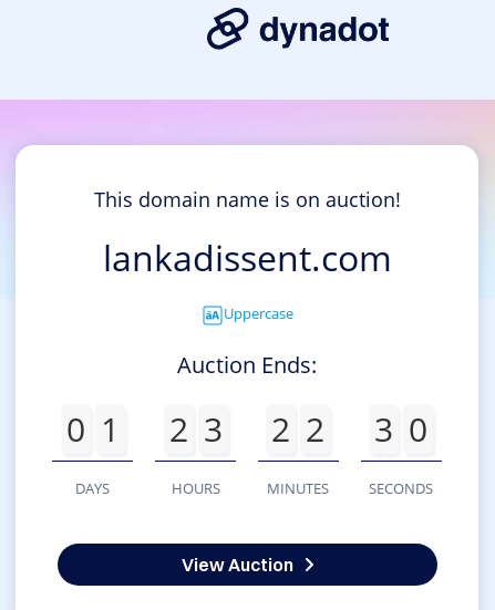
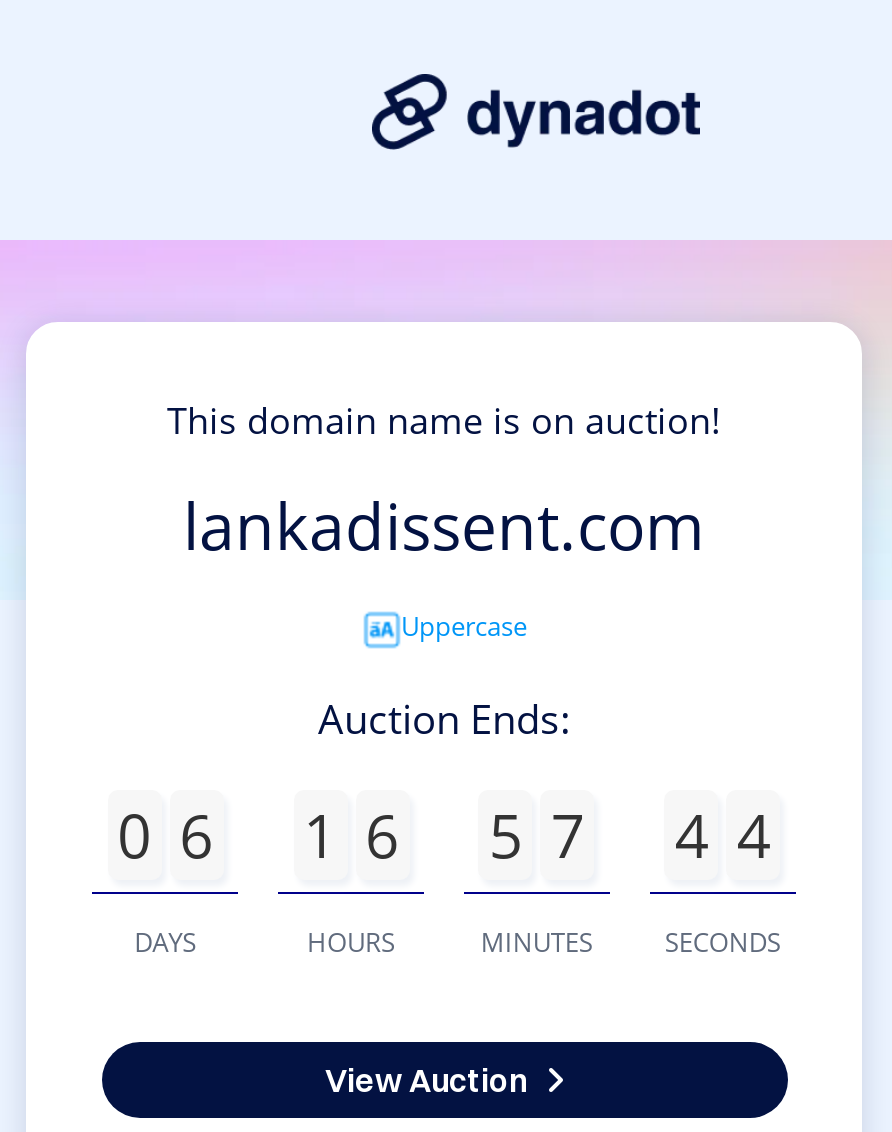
- 0 1
+ 0 6

- 2 3
+ 1 6

- 2 2
+ 5 7

- 3 0
+ 4 4
